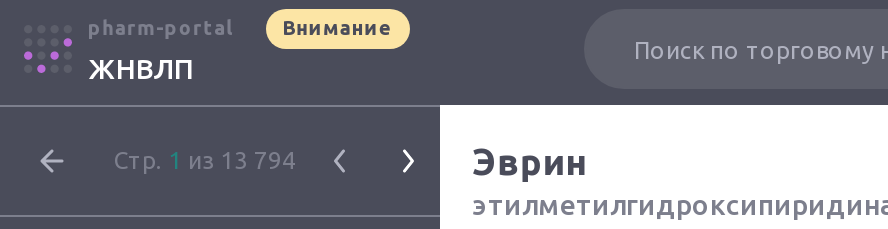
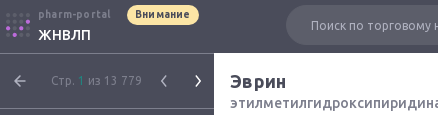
- Стр. 1 из 13 794
+ Стр. 1 из 13 779
